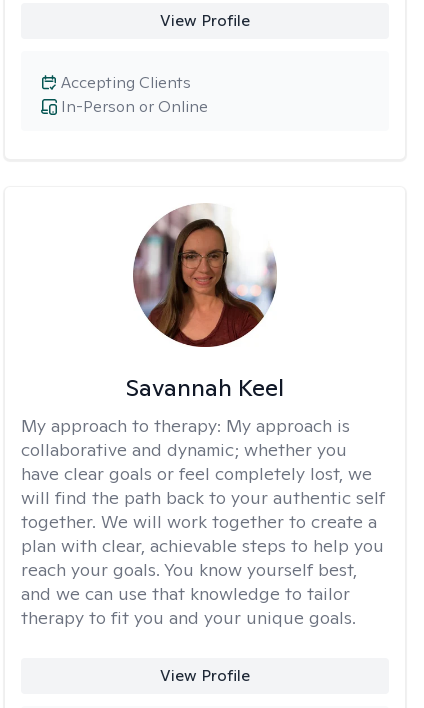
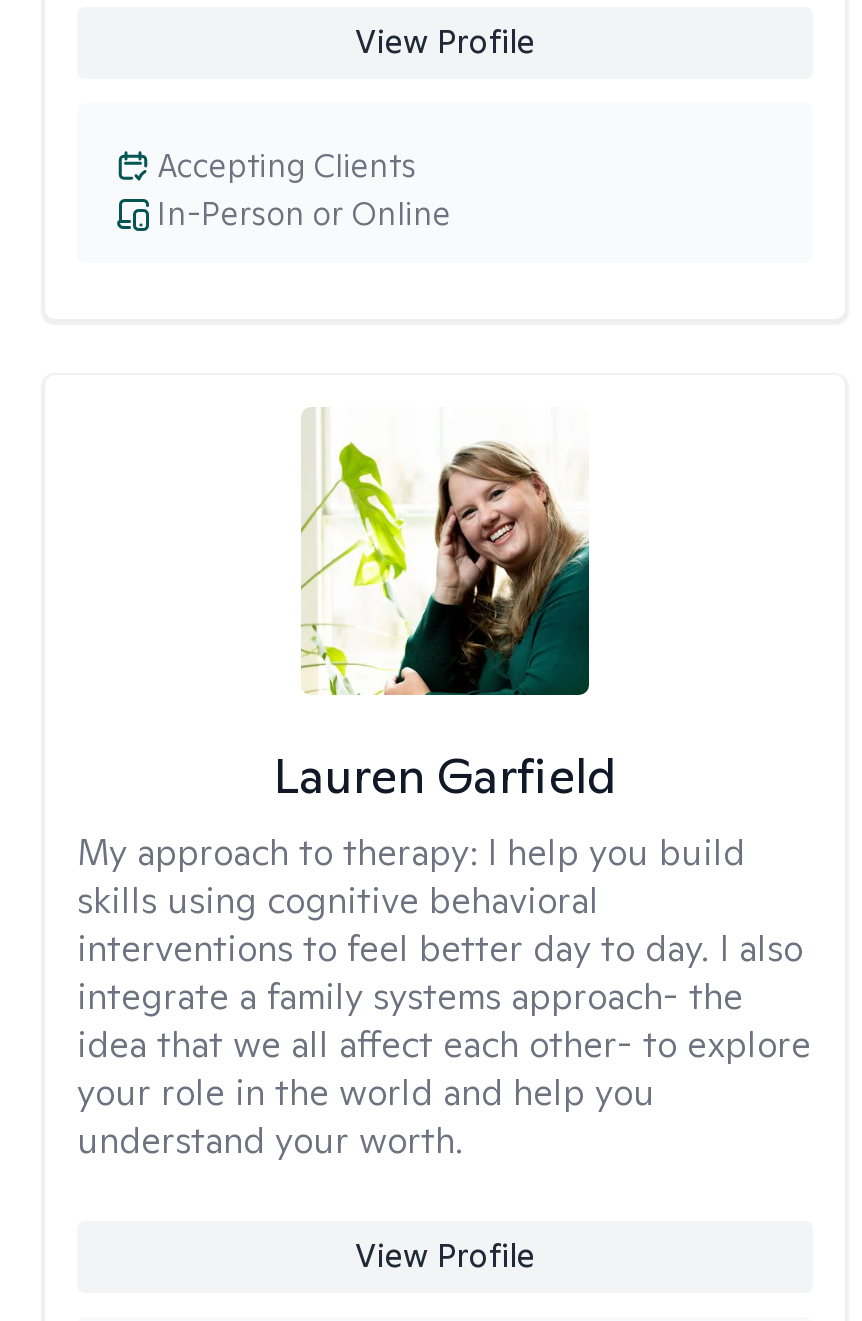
- [image]
+ [image]

- Savannah Keel
- My approach to therapy: My approach is
- collaborative and dynamic; whether you
- have clear goals or feel completely lost, we
- will find the path back to your authentic self
- together. We will work together to create a
- plan with clear, achievable steps to help you
- reach your goals. You know yourself best,
- and we can use that knowledge to tailor
- therapy to fit you and your unique goals.
+ Lauren Garfield
+ My approach to therapy: I help you build
+ skills using cognitive behavioral
+ interventions to feel better day to day. I also
+ integrate a family systems approach- the
+ idea that we all affect each other- to explore
+ your role in the world and help you
+ understand your worth.
